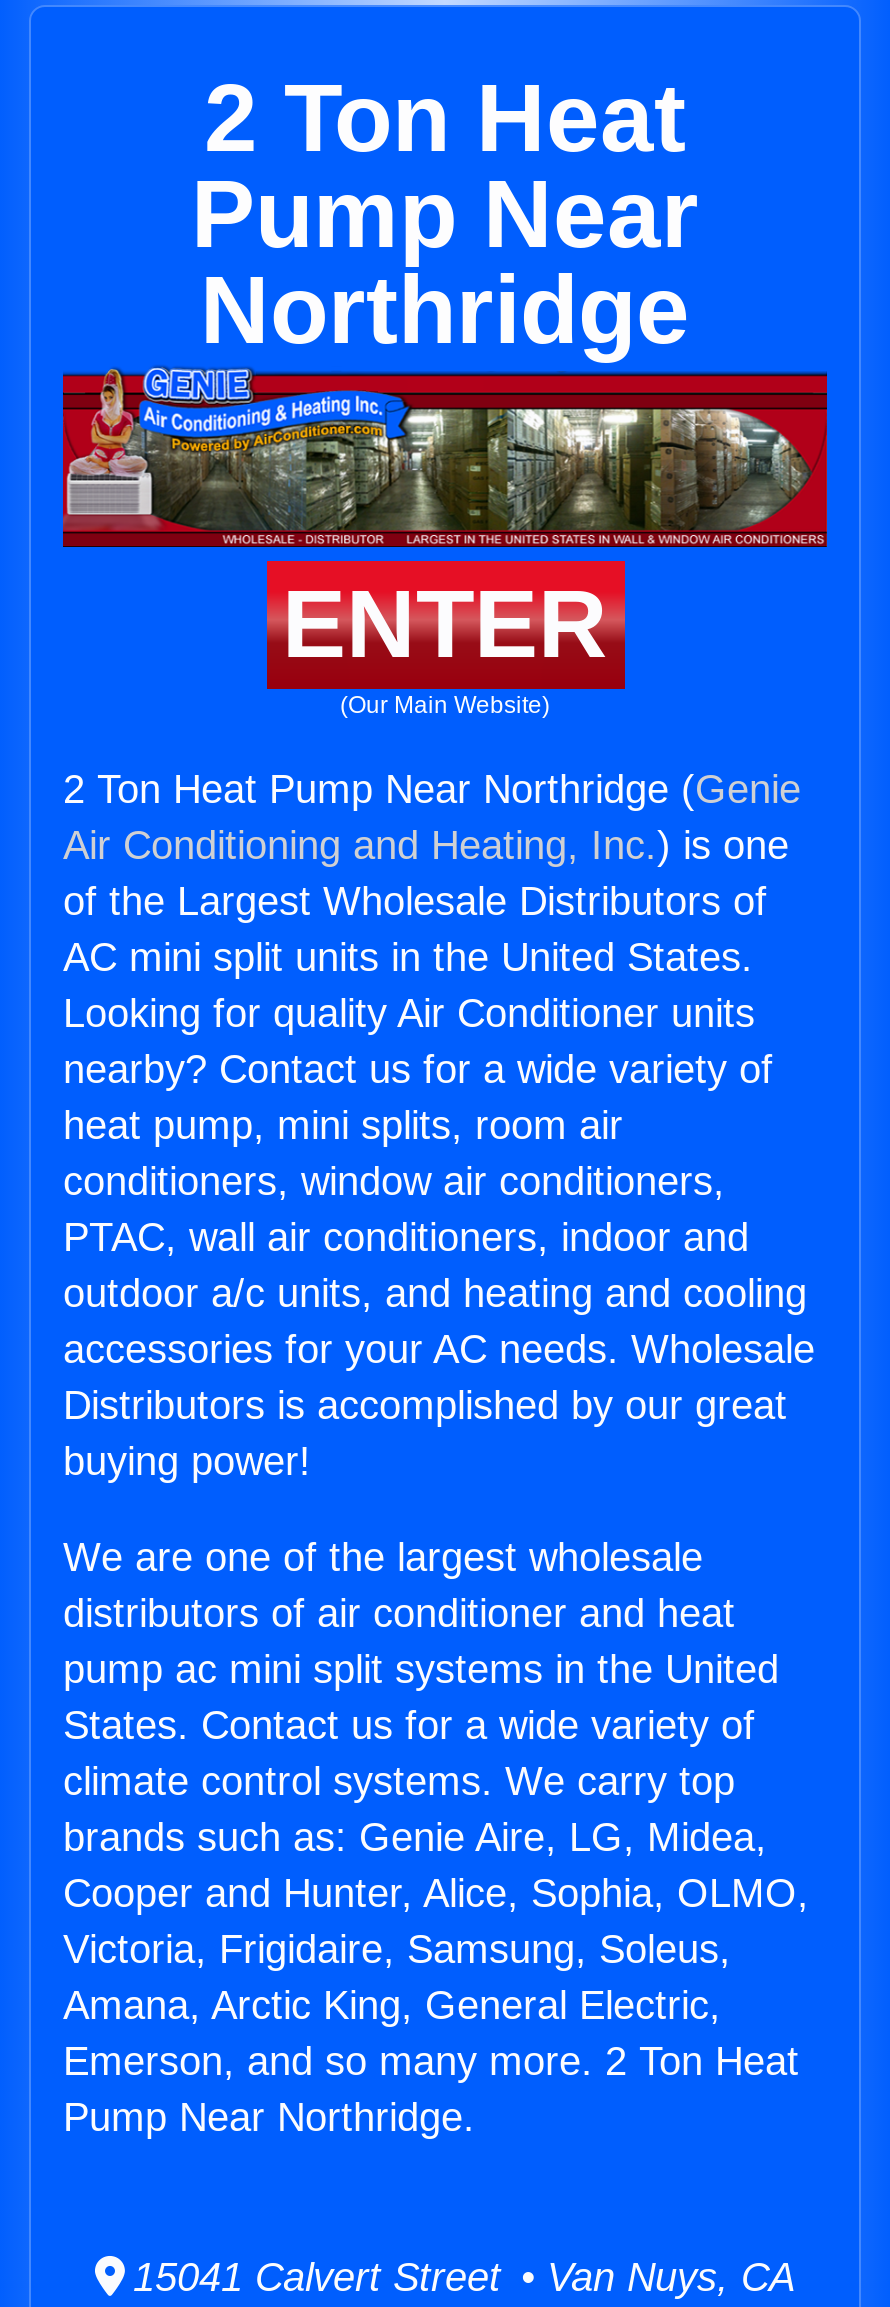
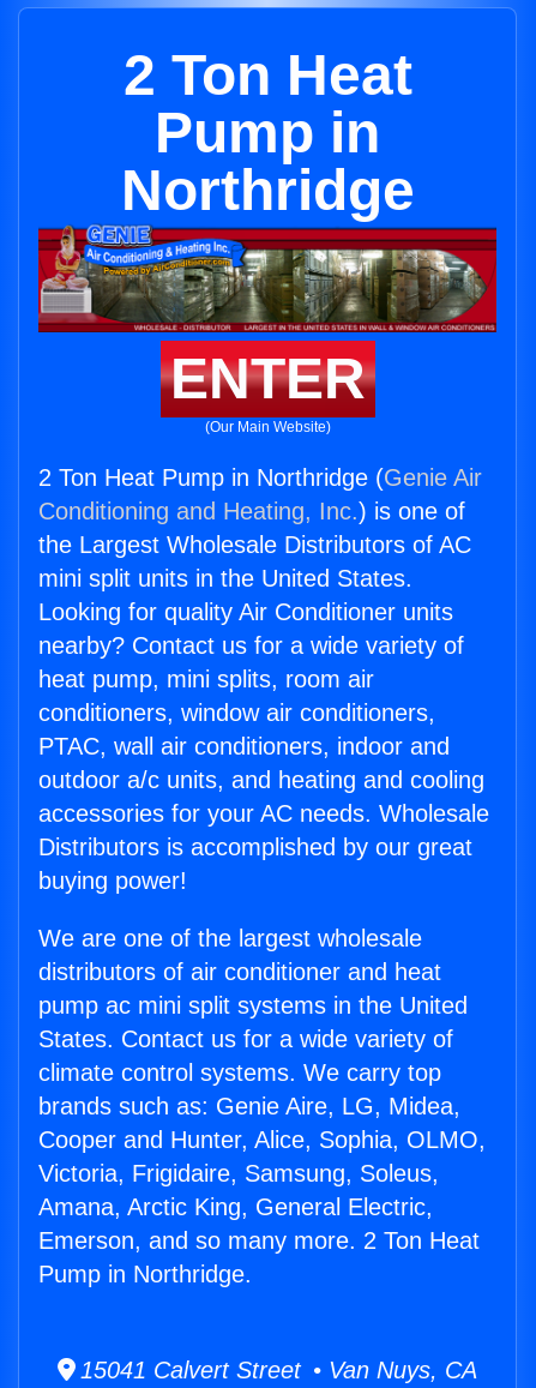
- Pump Near
+ Pump in

- 2 Ton Heat Pump Near Northridge (Genie
- Air Conditioning and Heating, Inc.) is one
- of the Largest Wholesale Distributors of
- AC mini split units in the United States.
+ 2 Ton Heat Pump in Northridge (Genie Air
+ Conditioning and Heating, Inc.) is one of
+ the Largest Wholesale Distributors of AC
+ mini split units in the United States.

- Pump Near Northridge.
+ Pump in Northridge.
